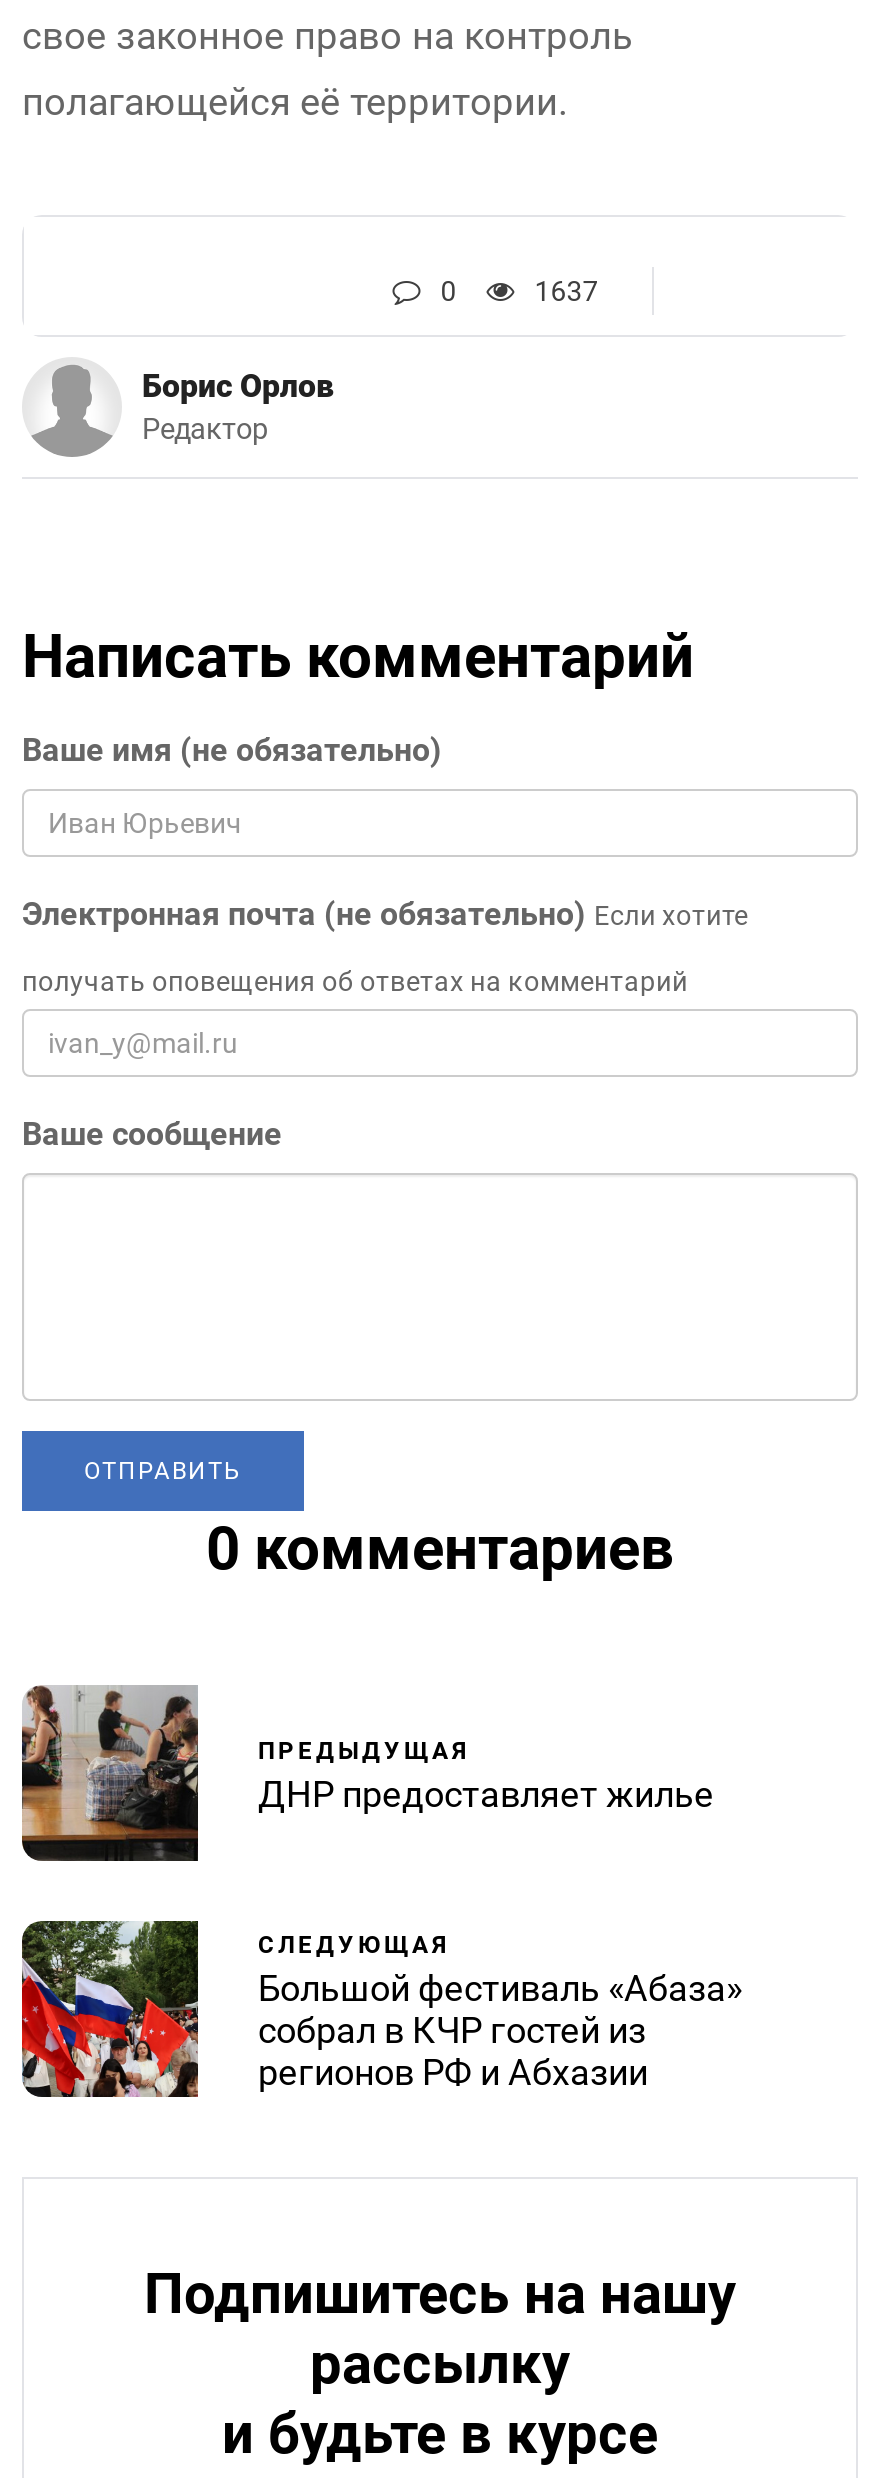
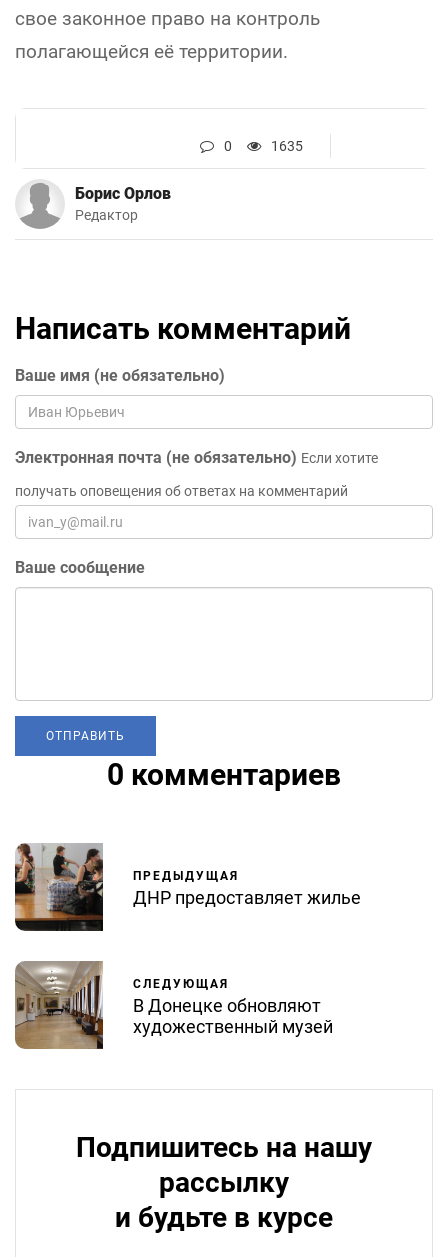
- 1637
+ 1635

- [image]
- Большой фестиваль «Абаза»
- собрал в КЧР гостей из
- регионов РФ и Абхазии
+ [image]
+ В Донецке обновляют
+ художественный музей
